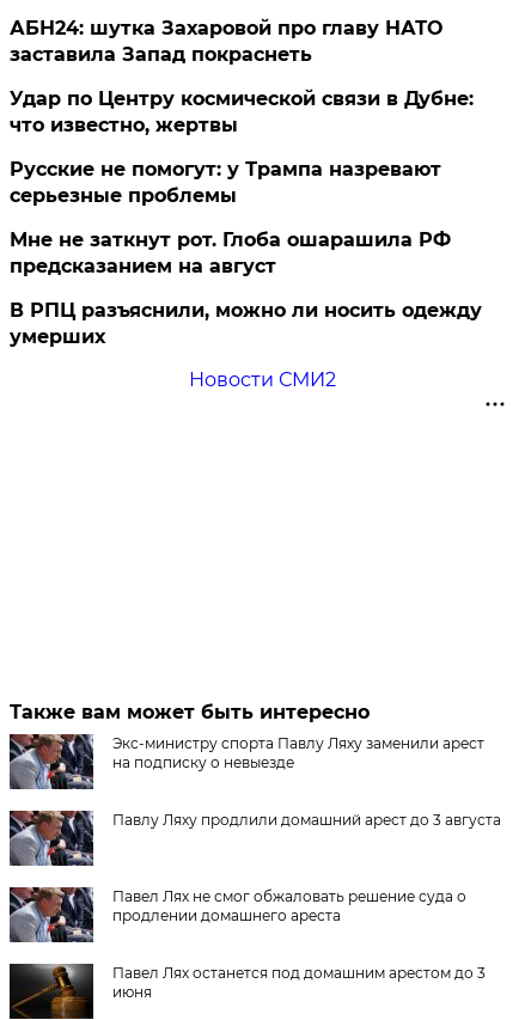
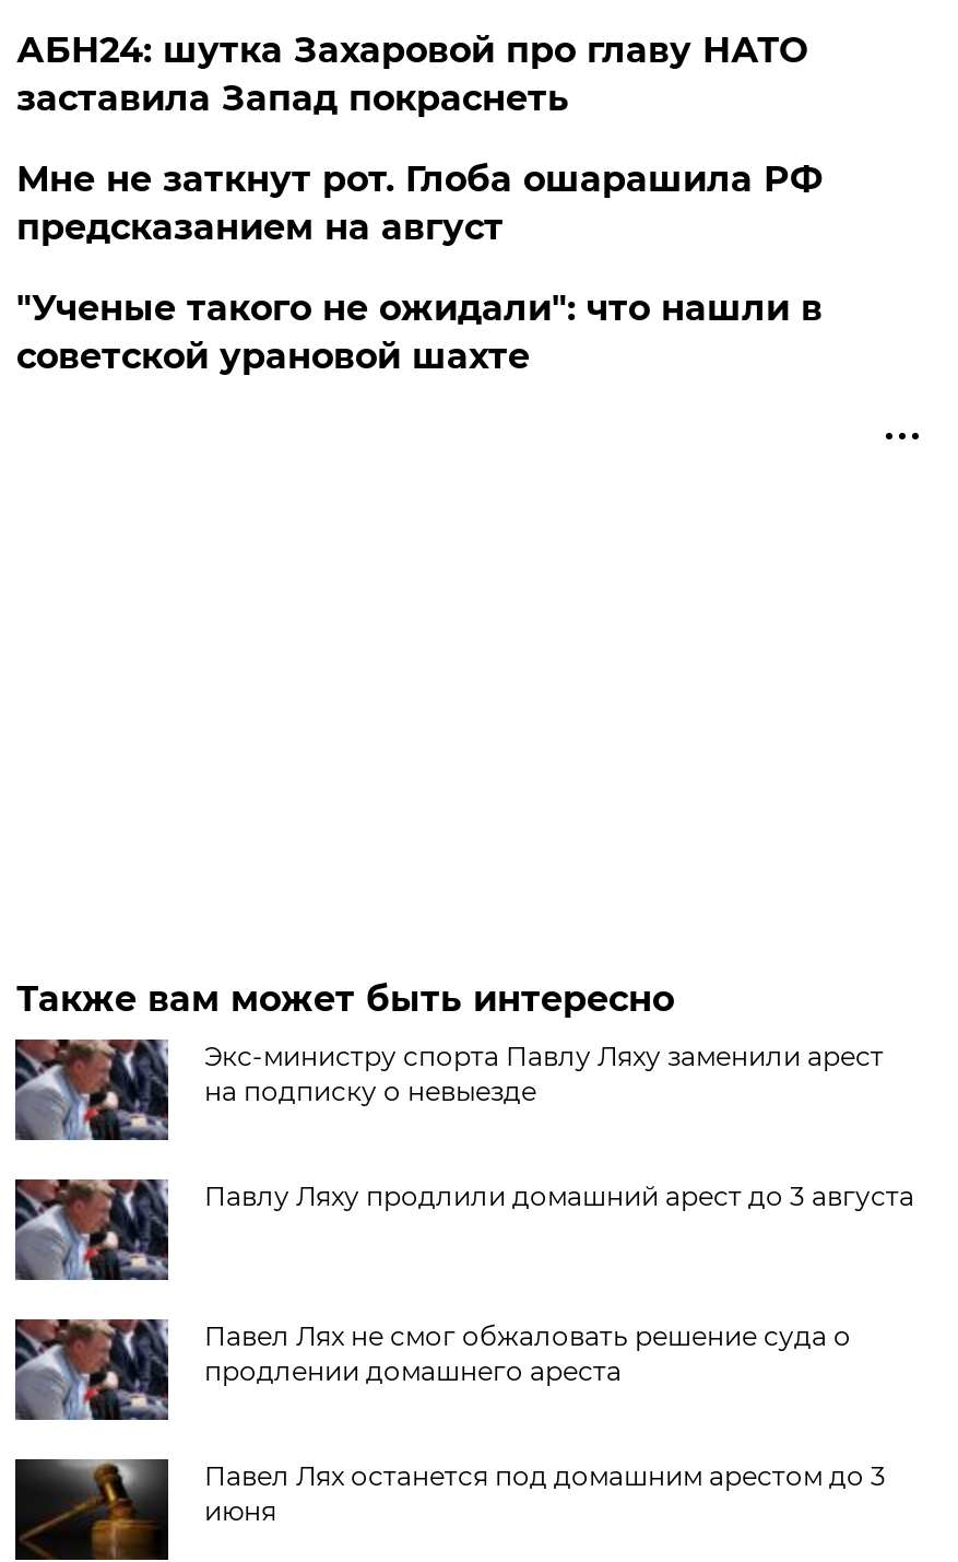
- Удар по Центру космической связи в Дубне:
- что известно, жертвы
- Русские не помогут: у Трампа назревают
- серьезные проблемы

- В РПЦ разъяснили, можно ли носить одежду
- умерших
- Новости СМИ2
+ "Ученые такого не ожидали": что нашли в
+ советской урановой шахте
